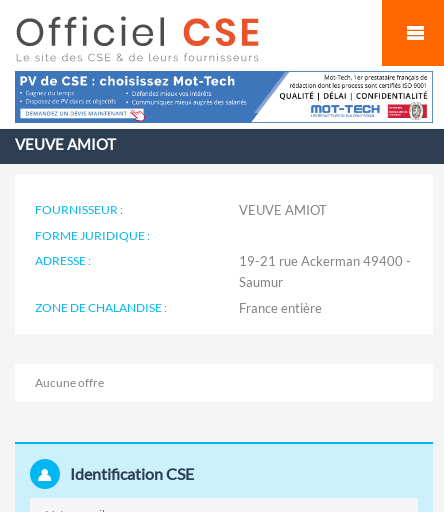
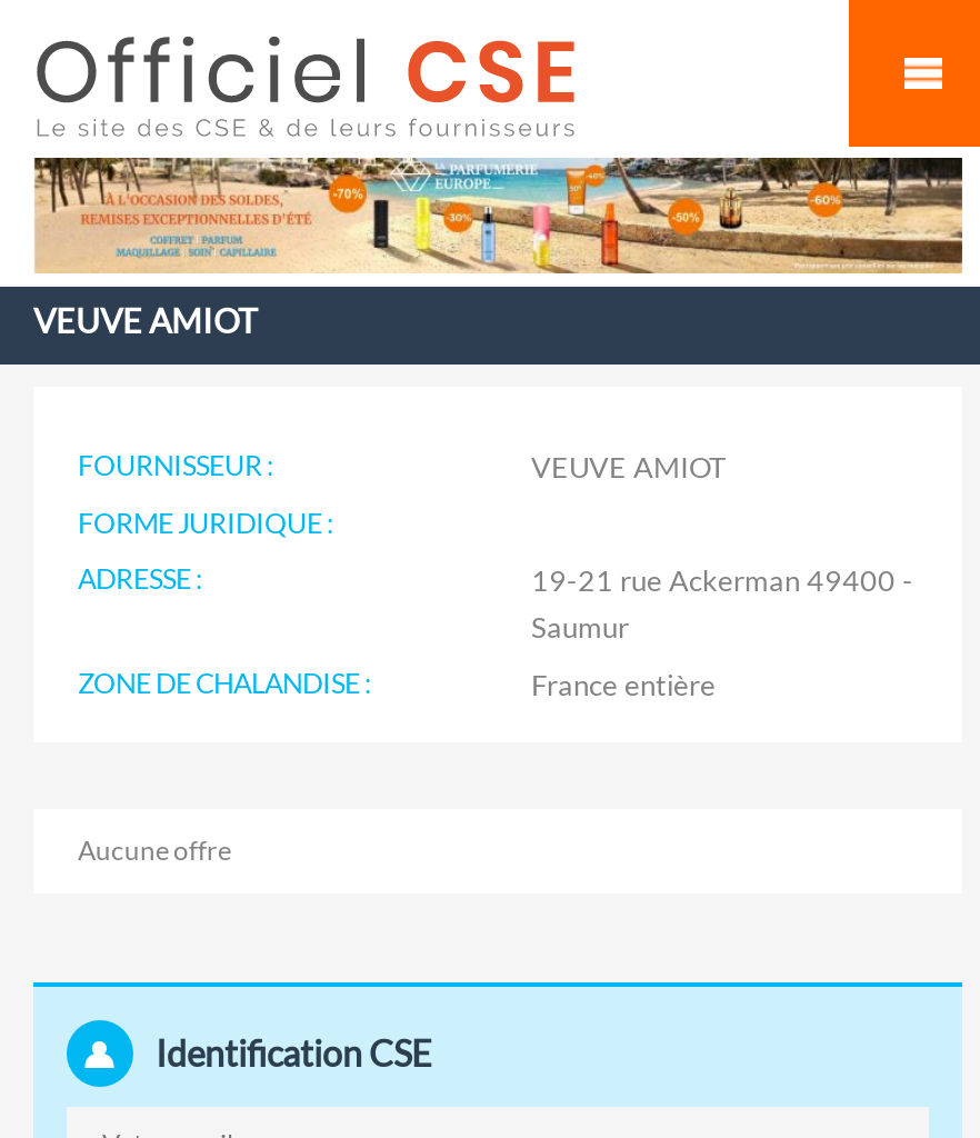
- [image]
+ [image]
